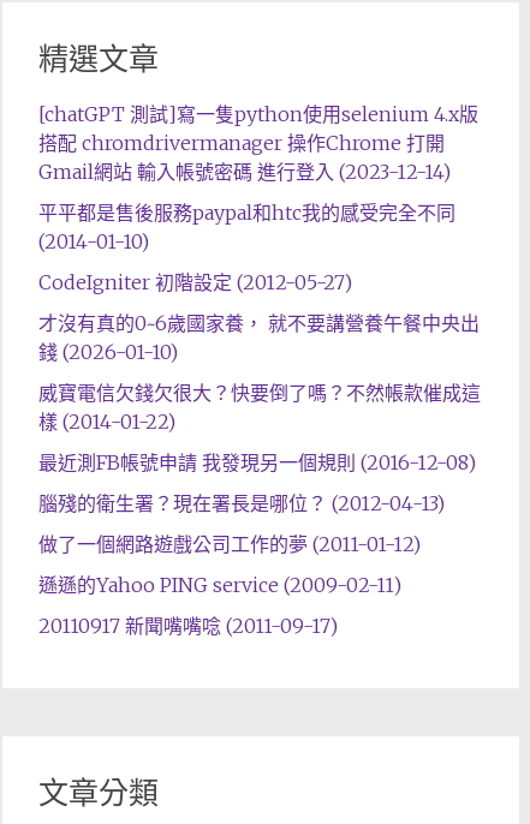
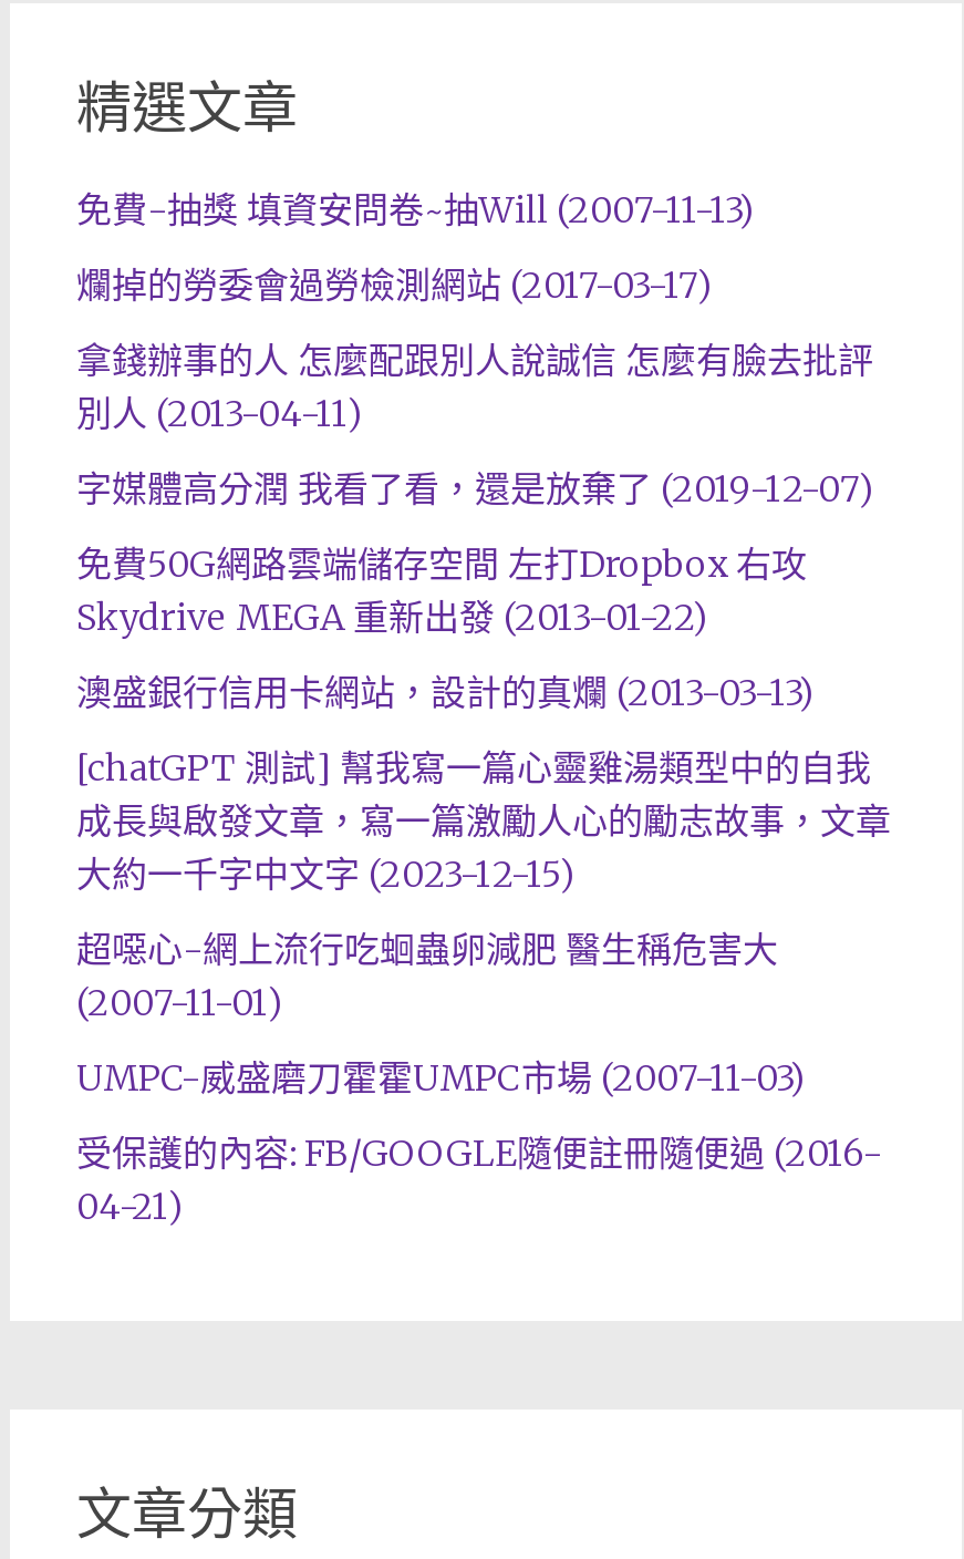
- [chatGPT 測試]寫一隻python使用selenium 4.x版
- 搭配 chromdrivermanager 操作Chrome 打開
- Gmail網站 輸入帳號密碼 進行登入 (2023-12-14)
+ 免費-抽獎 填資安問卷~抽Will (2007-11-13)

- 平平都是售後服務paypal和htc我的感受完全不同
- (2014-01-10)
+ 爛掉的勞委會過勞檢測網站 (2017-03-17)

- CodeIgniter 初階設定 (2012-05-27)
+ 拿錢辦事的人 怎麼配跟別人說誠信 怎麼有臉去批評
+ 別人 (2013-04-11)

- 才沒有真的0~6歲國家養， 就不要講營養午餐中央出
- 錢 (2026-01-10)
+ 字媒體高分潤 我看了看，還是放棄了 (2019-12-07)

- 威寶電信欠錢欠很大？快要倒了嗎？不然帳款催成這
- 樣 (2014-01-22)
+ 免費50G網路雲端儲存空間 左打Dropbox 右攻
+ Skydrive MEGA 重新出發 (2013-01-22)

- 最近測FB帳號申請 我發現另一個規則 (2016-12-08)
+ 澳盛銀行信用卡網站，設計的真爛 (2013-03-13)

- 腦殘的衛生署？現在署長是哪位？ (2012-04-13)
+ [chatGPT 測試] 幫我寫一篇心靈雞湯類型中的自我
+ 成長與啟發文章，寫一篇激勵人心的勵志故事，文章
+ 大約一千字中文字 (2023-12-15)

- 做了一個網路遊戲公司工作的夢 (2011-01-12)
+ 超噁心-網上流行吃蛔蟲卵減肥 醫生稱危害大
+ (2007-11-01)

- 遜遜的Yahoo PING service (2009-02-11)
+ UMPC-威盛磨刀霍霍UMPC市場 (2007-11-03)

- 20110917 新聞嘴嘴唸 (2011-09-17)
+ 受保護的內容: FB/GOOGLE隨便註冊隨便過 (2016-
+ 04-21)
